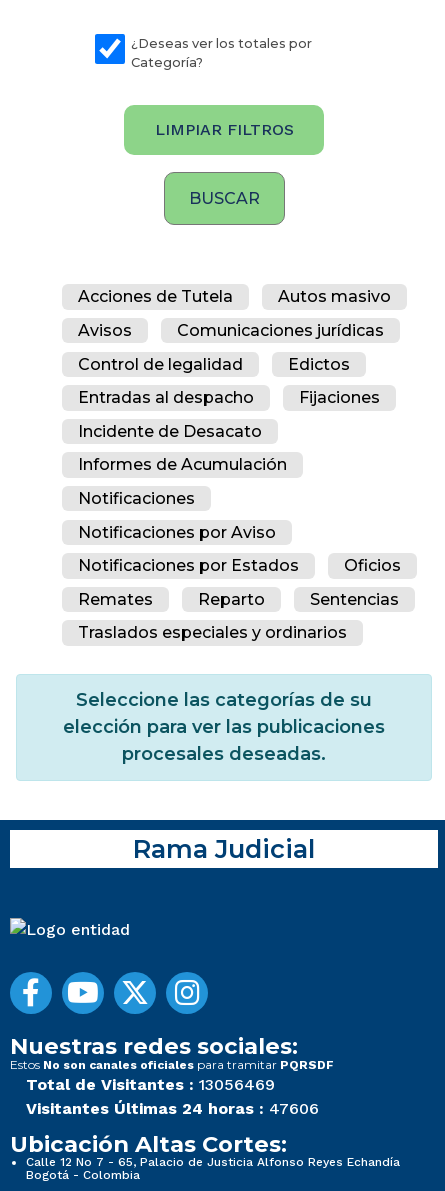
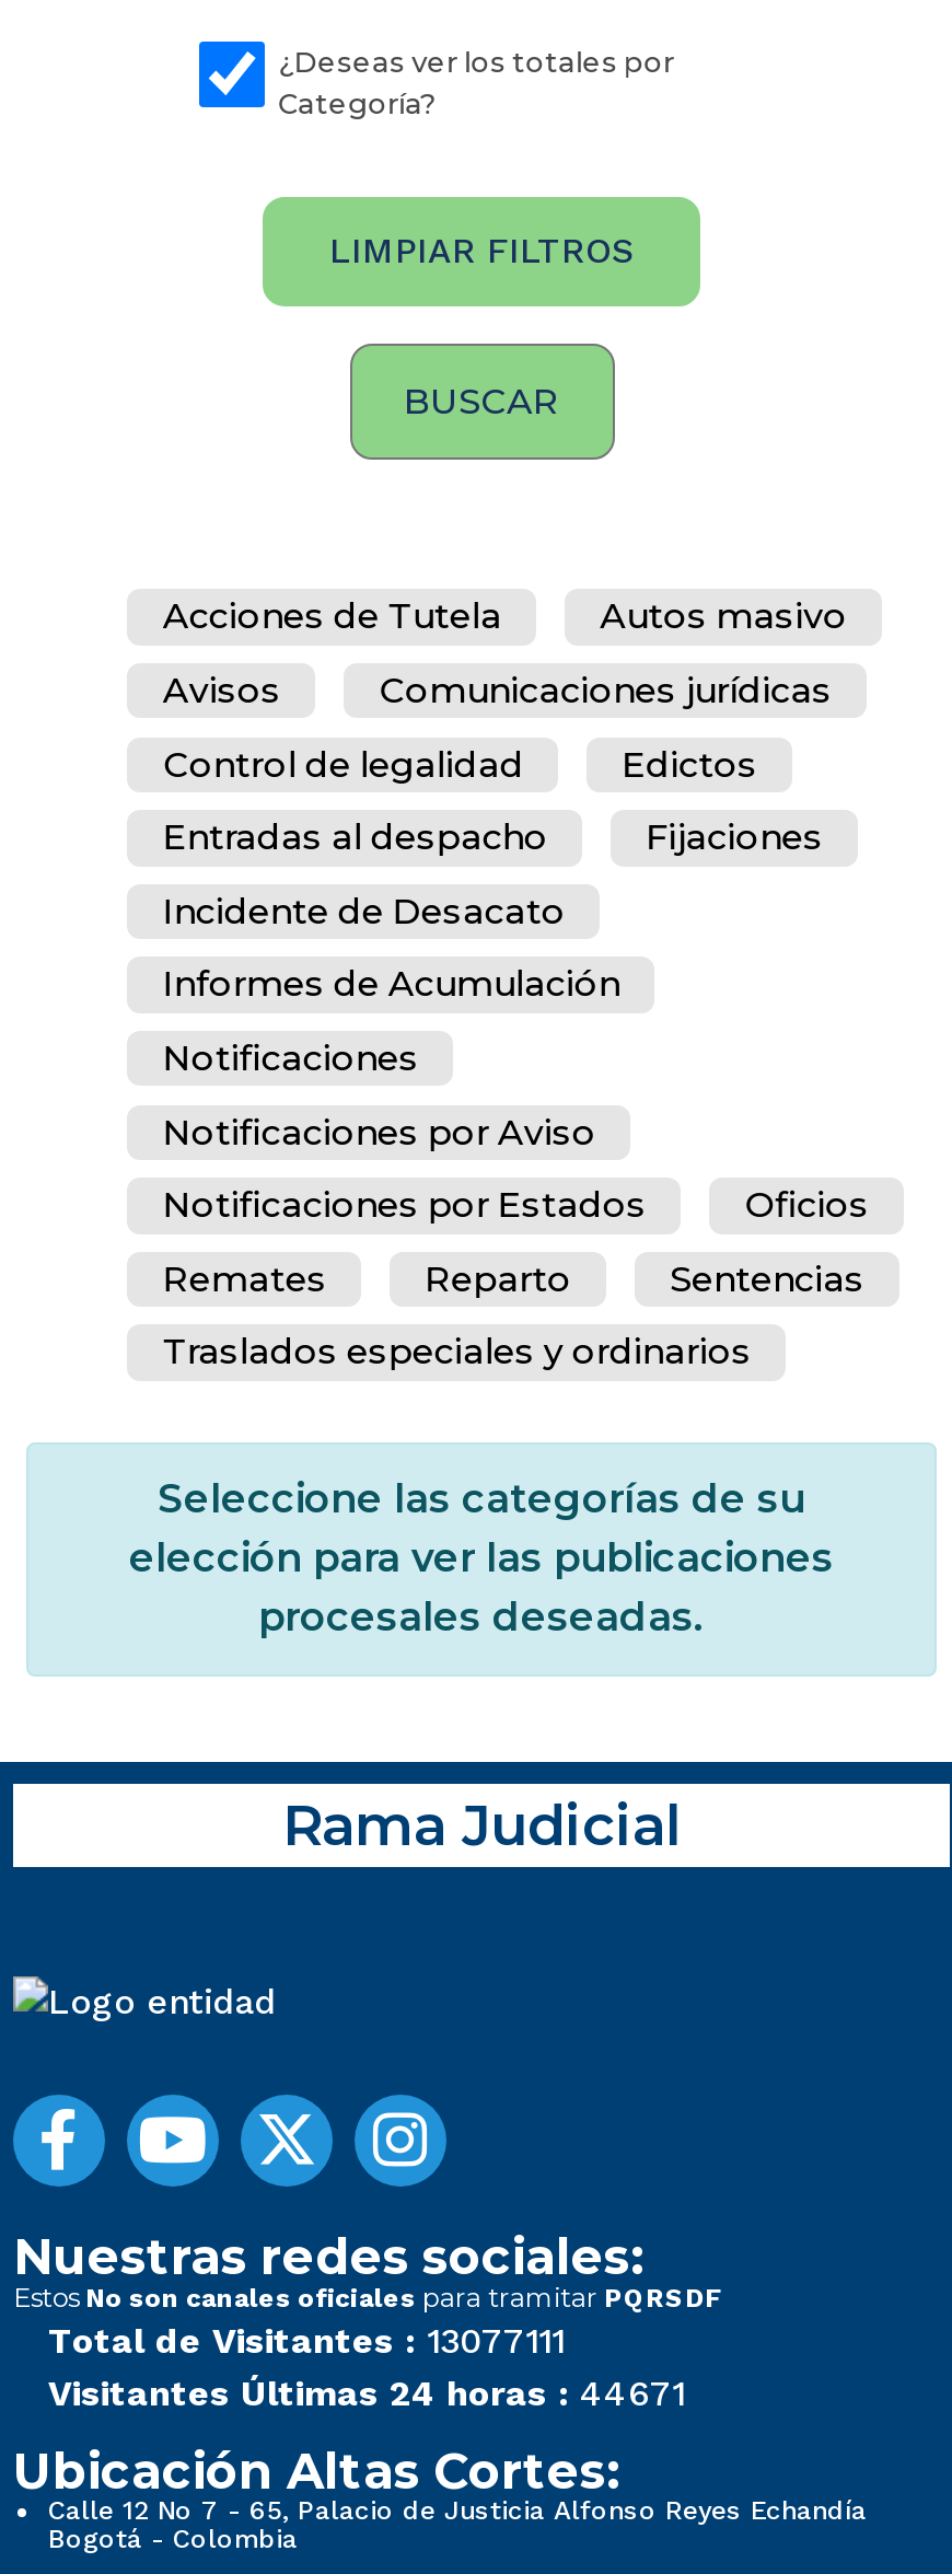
- Total de Visitantes : 13056469
+ Total de Visitantes : 13077111

- Visitantes Últimas 24 horas : 47606
+ Visitantes Últimas 24 horas : 44671
